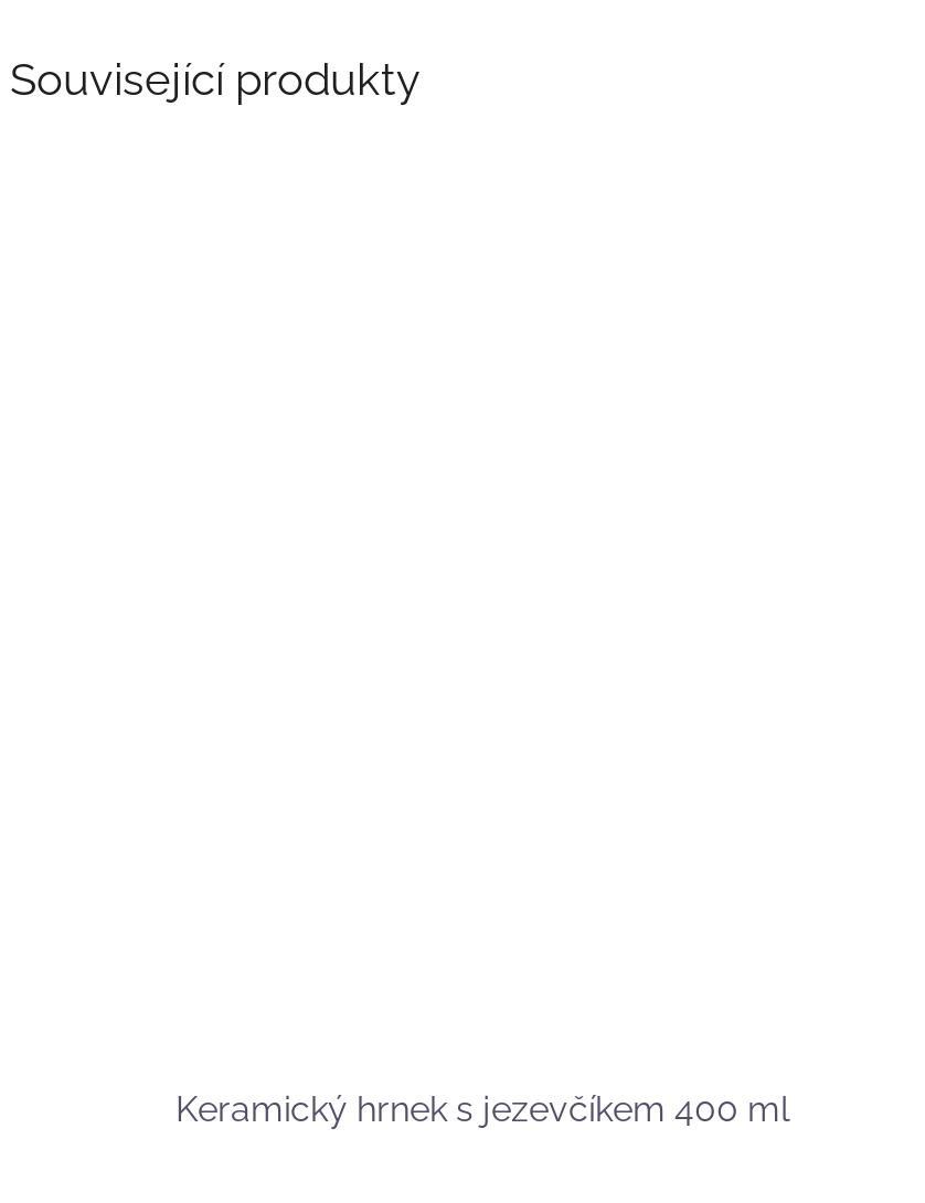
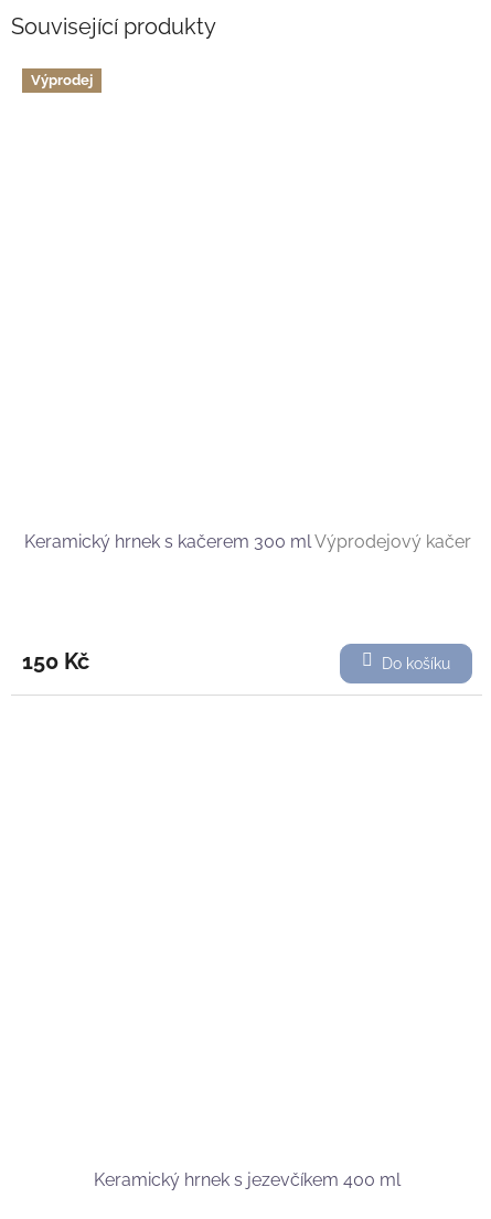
+ 150 Kč
+ Do košíku

+ Keramický hrnek s kačerem 300 ml Výprodejový kačer

+ Výprodej
